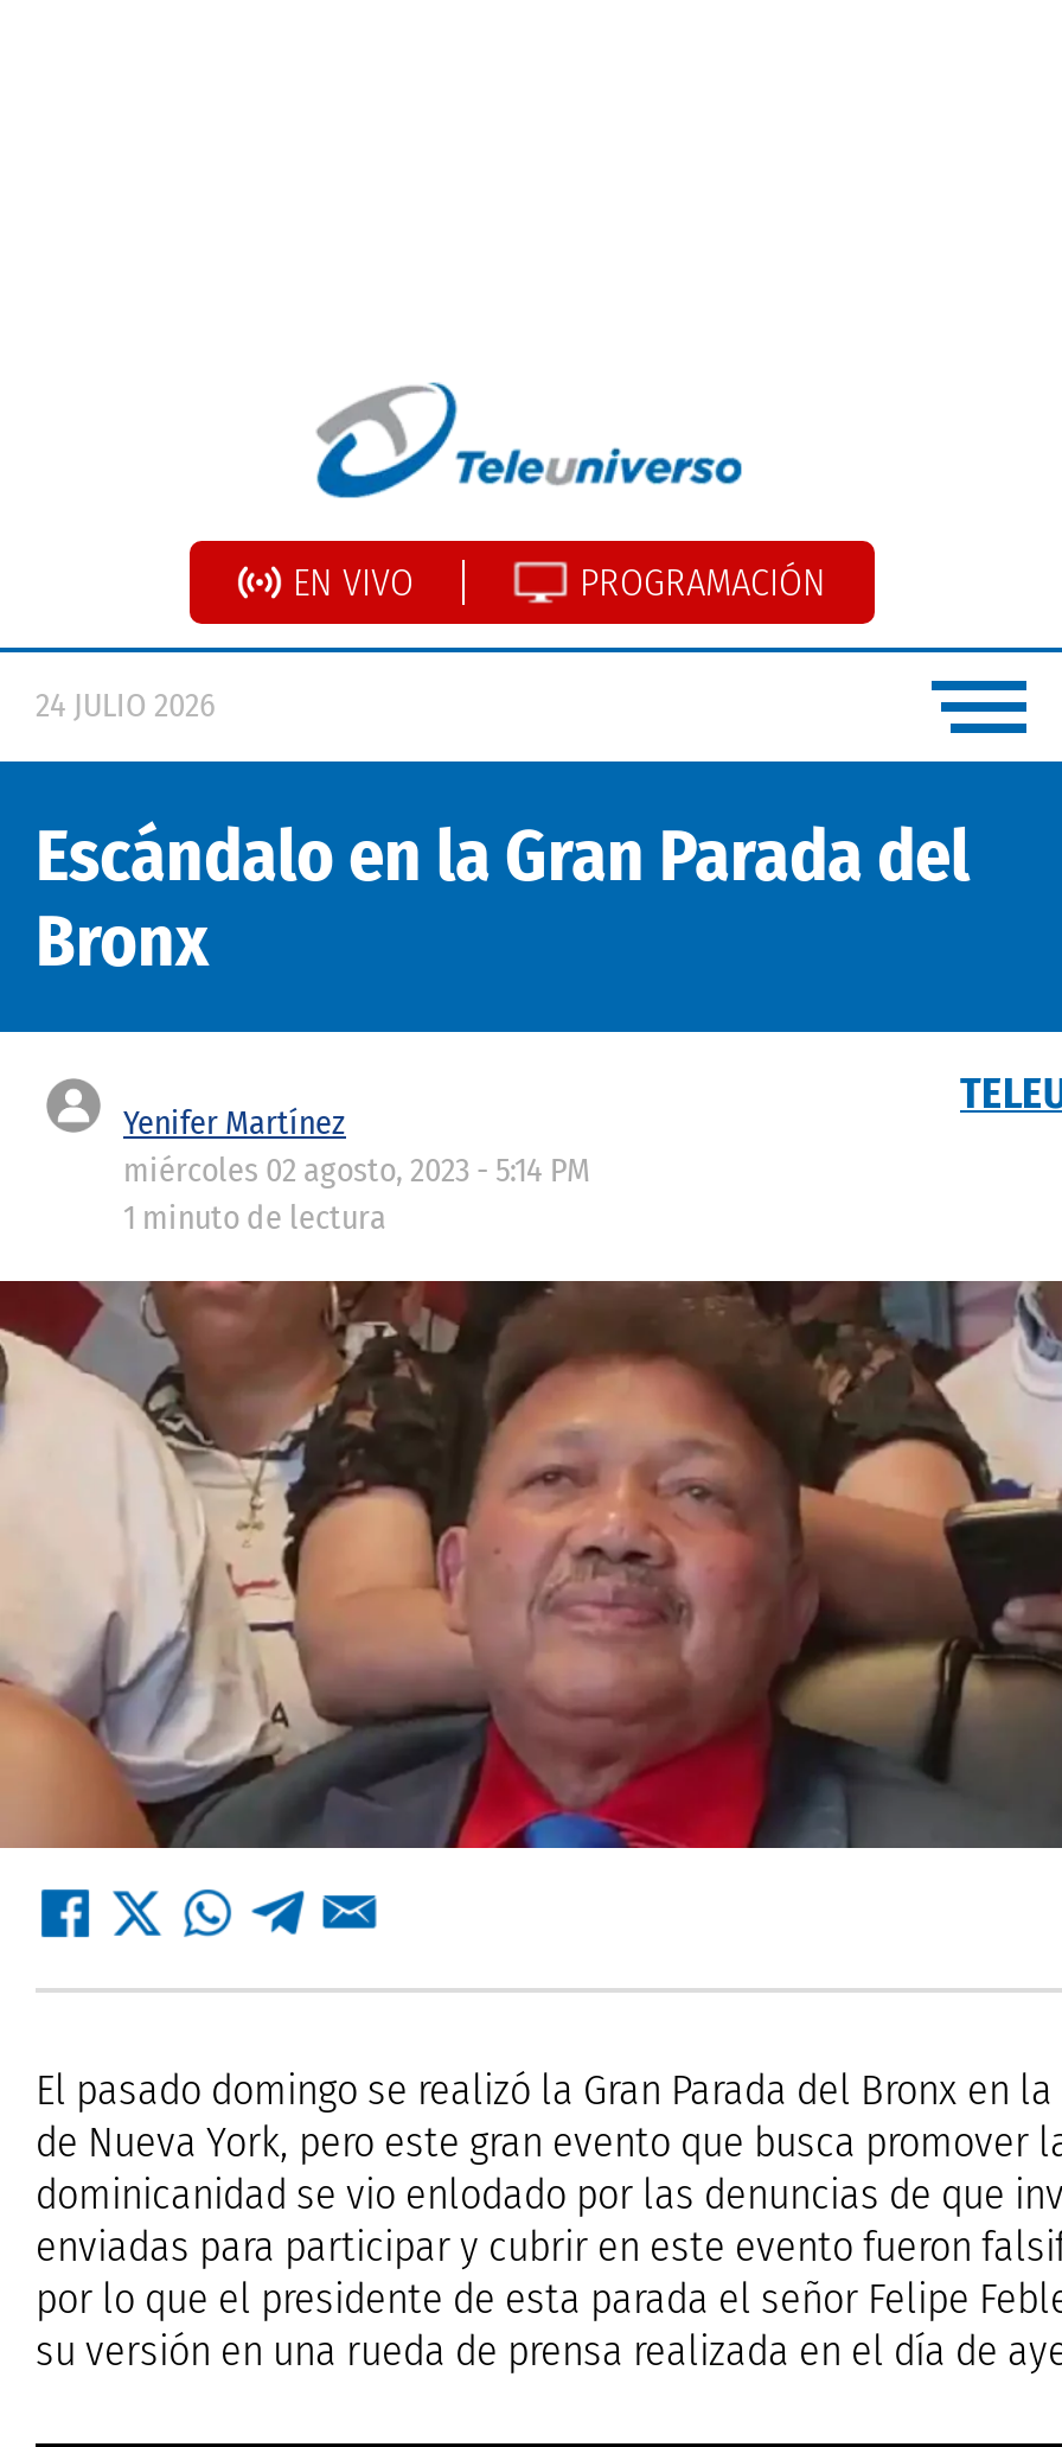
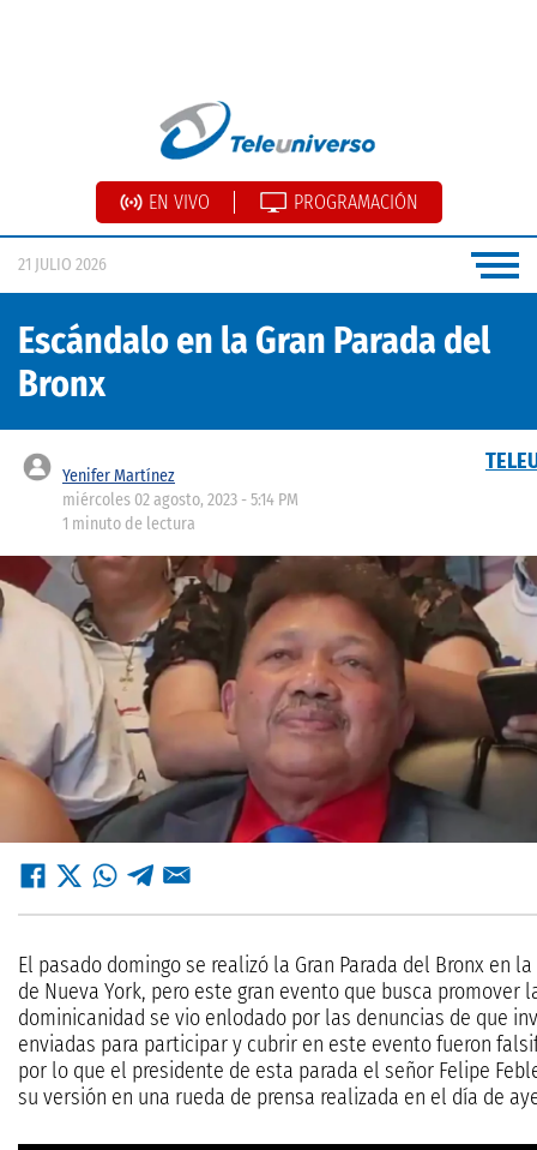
- 24 JULIO 2026
+ 21 JULIO 2026
